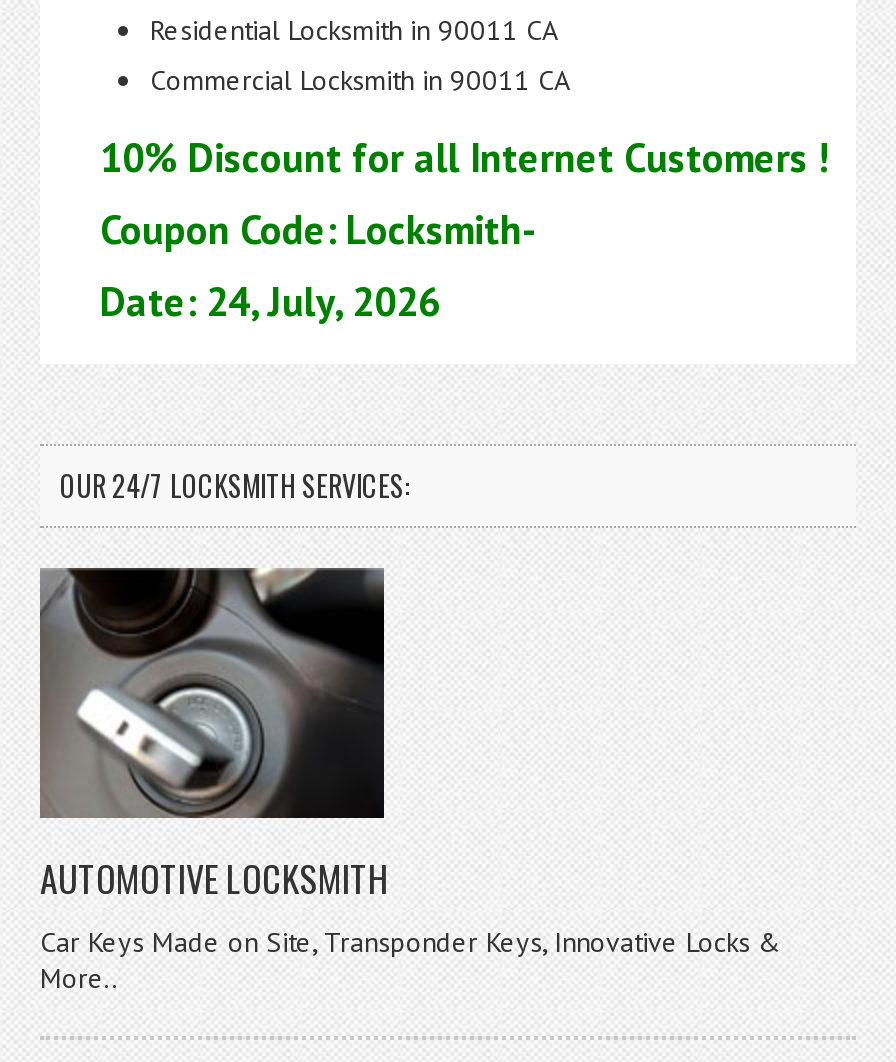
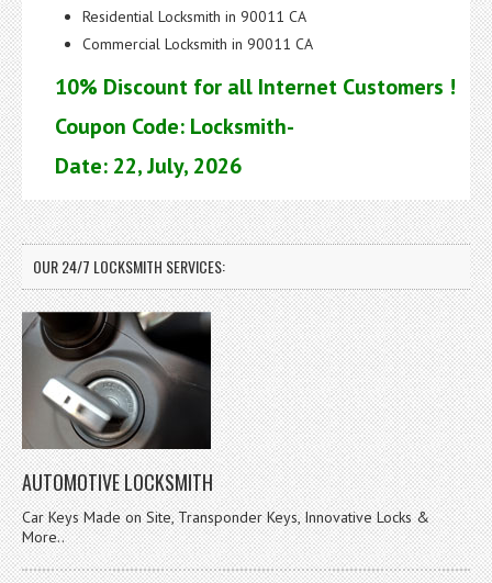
- Date: 24, July, 2026
+ Date: 22, July, 2026
